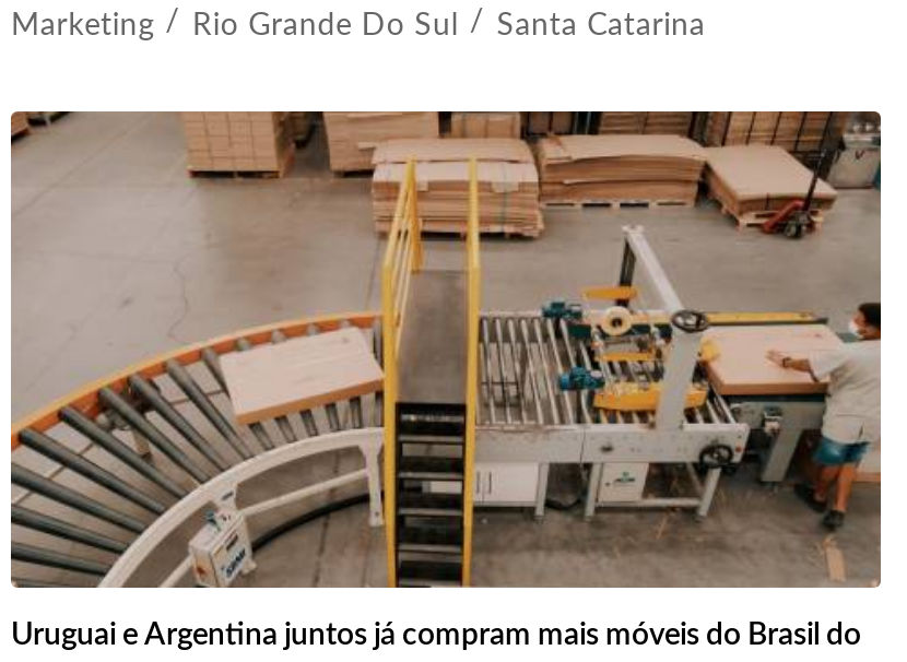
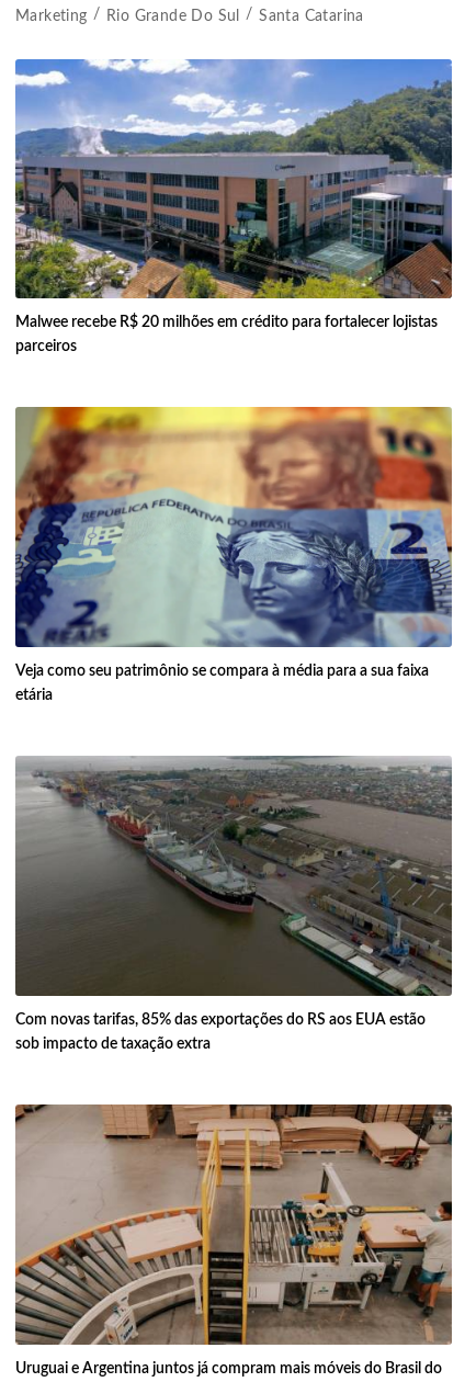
+ [image]
+ Malwee recebe R$ 20 milhões em crédito para fortalecer lojistas
+ parceiros

+ [image]
+ Veja como seu patrimônio se compara à média para a sua faixa
+ etária

+ [image]
+ Com novas tarifas, 85% das exportações do RS aos EUA estão
+ sob impacto de taxação extra
